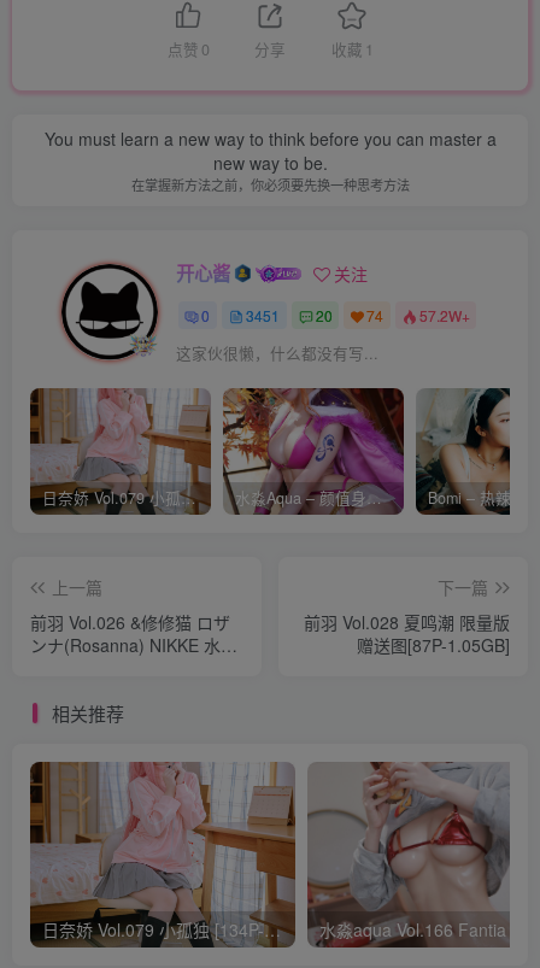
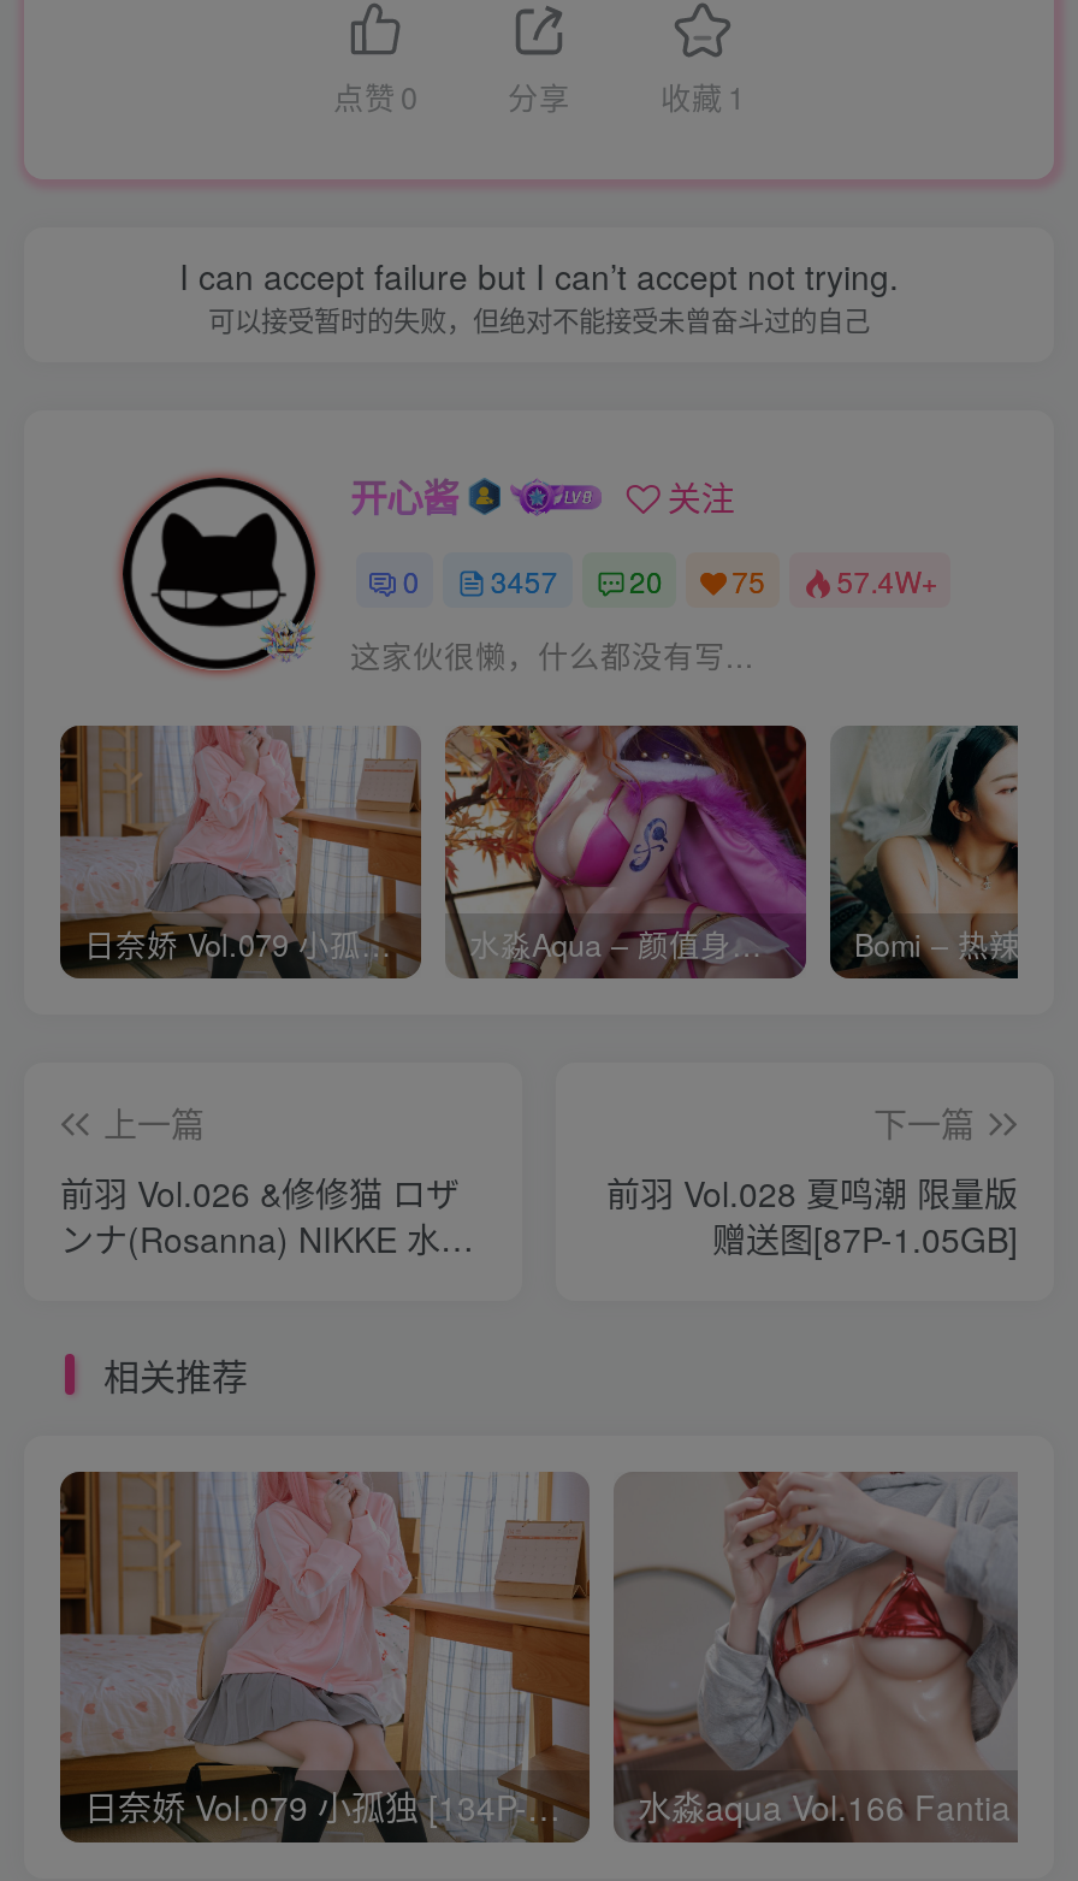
- You must learn a new way to think before you can master a
- new way to be.
- 在掌握新方法之前，你必须要先换一种思考方法
+ I can accept failure but I can’t accept not trying.
+ 可以接受暂时的失败，但绝对不能接受未曾奋斗过的自己

- 3451
+ 3457

- 74
- 57.2W+
+ 75
+ 57.4W+
